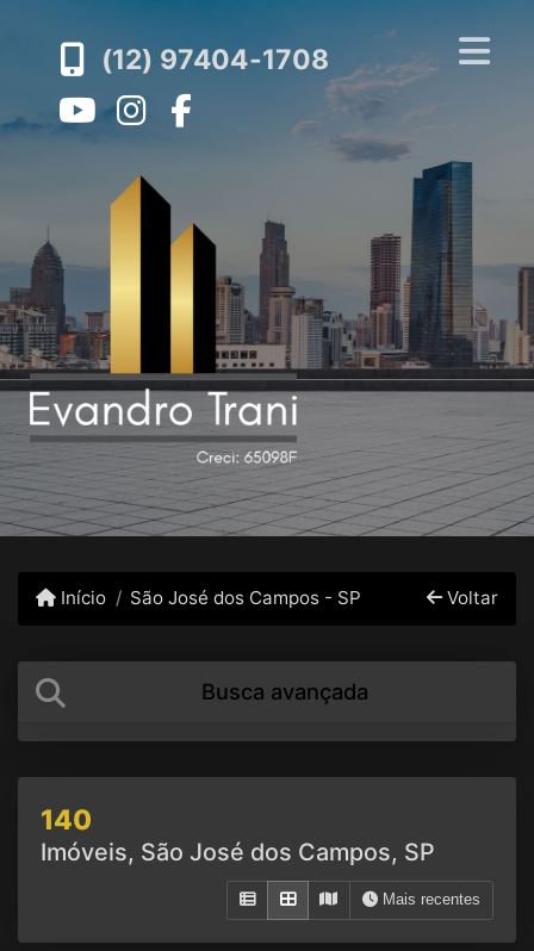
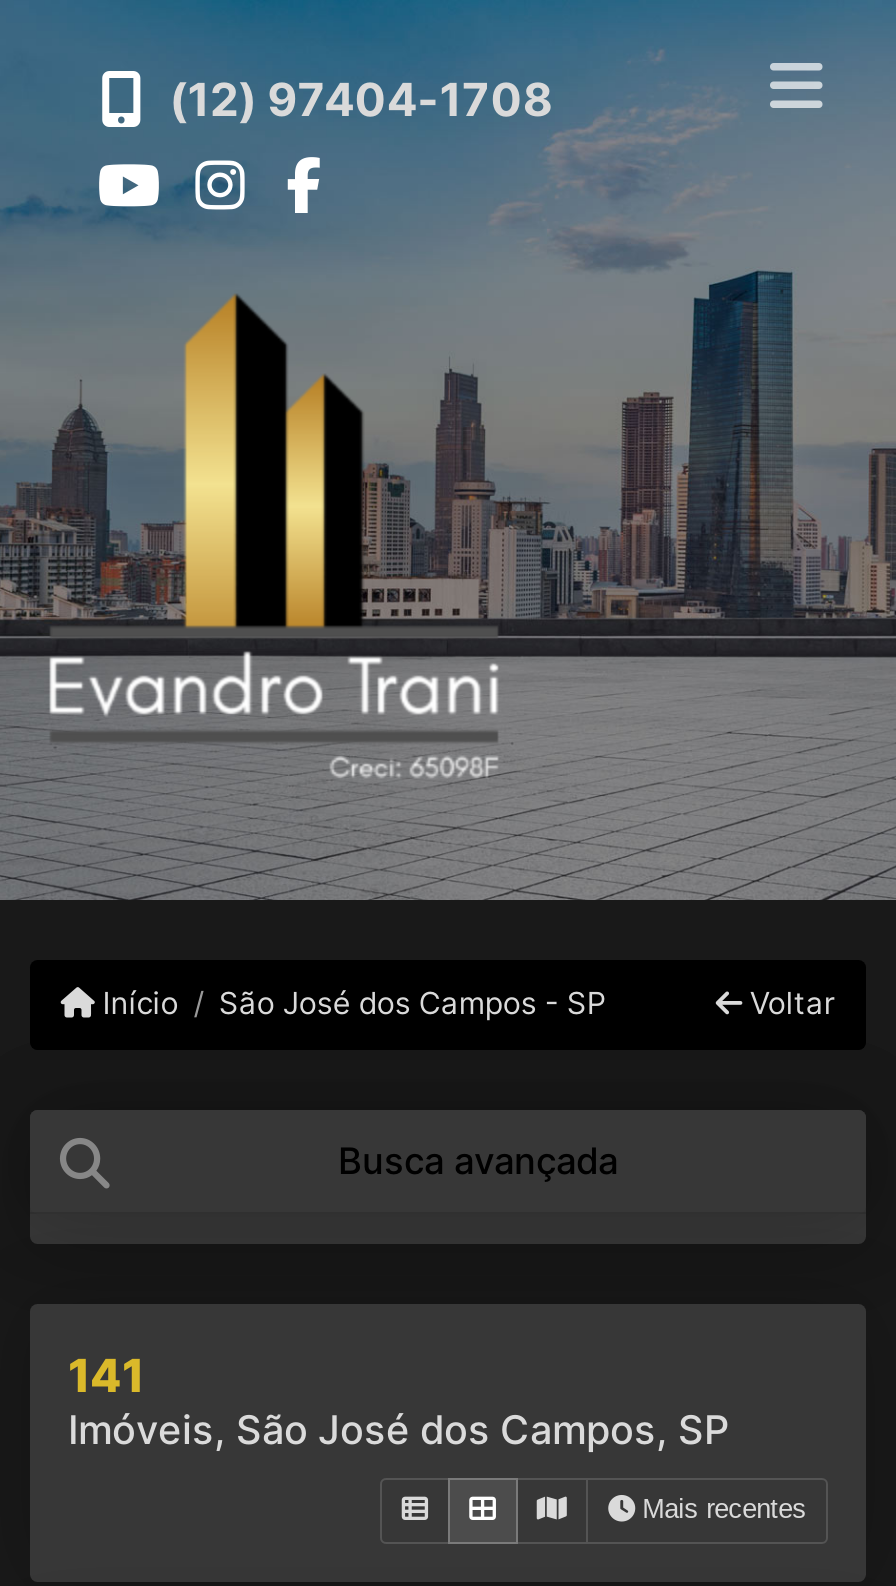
- 140
+ 141
